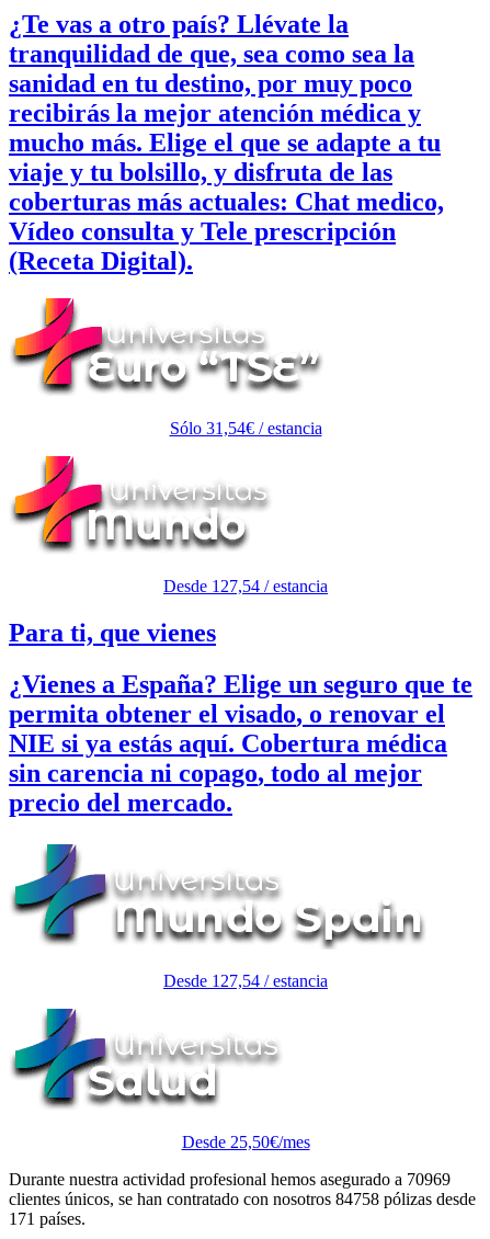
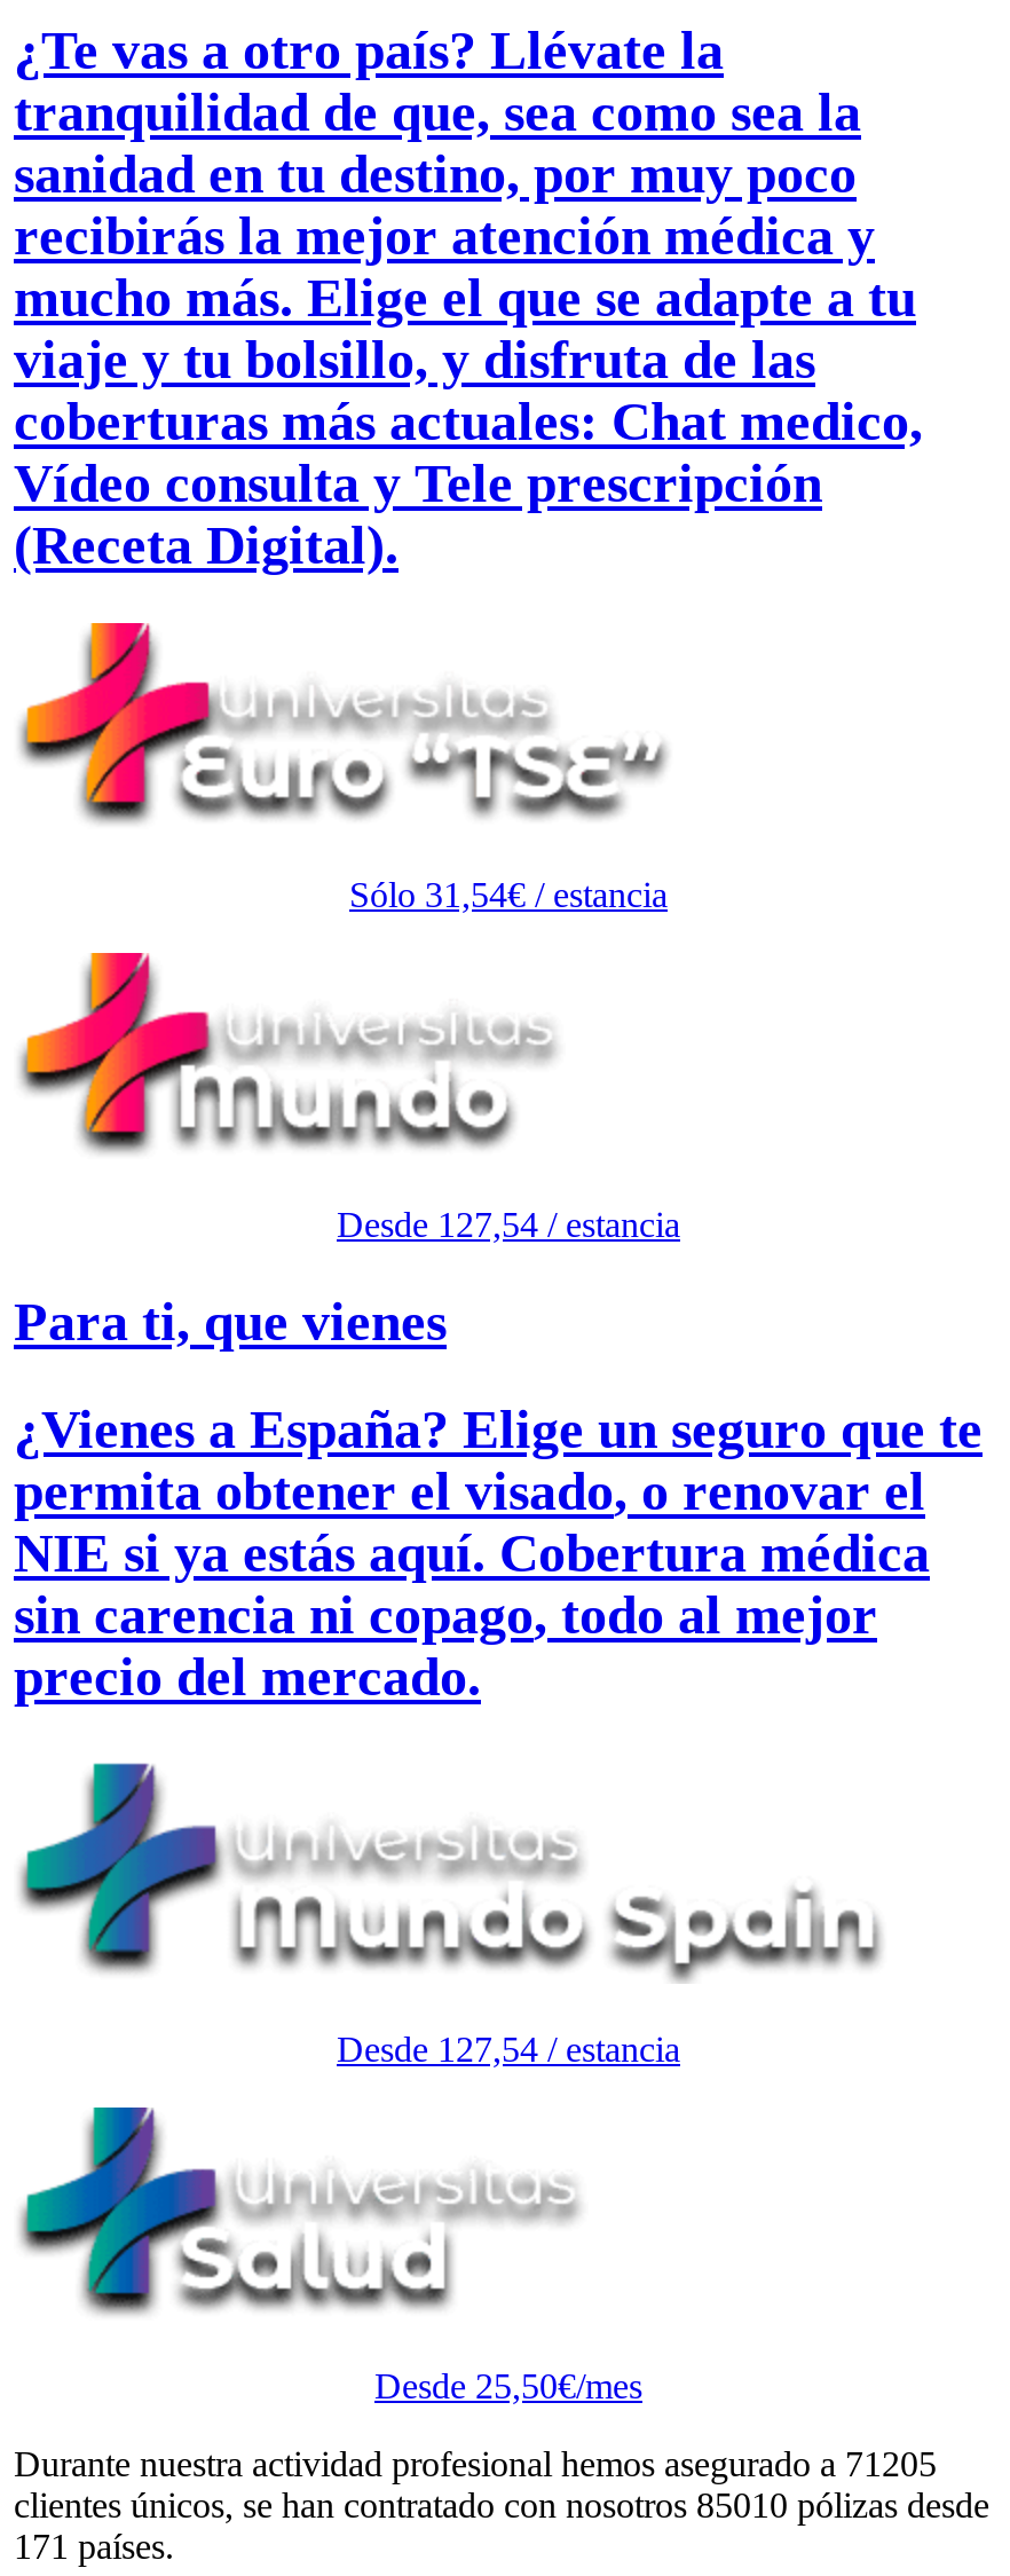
- Durante nuestra actividad profesional hemos asegurado a 70969
+ Durante nuestra actividad profesional hemos asegurado a 71205

- clientes únicos, se han contratado con nosotros 84758 pólizas desde
+ clientes únicos, se han contratado con nosotros 85010 pólizas desde
